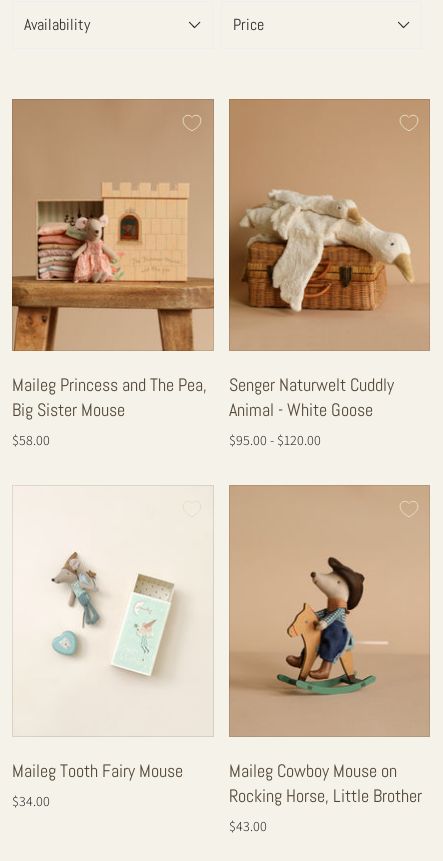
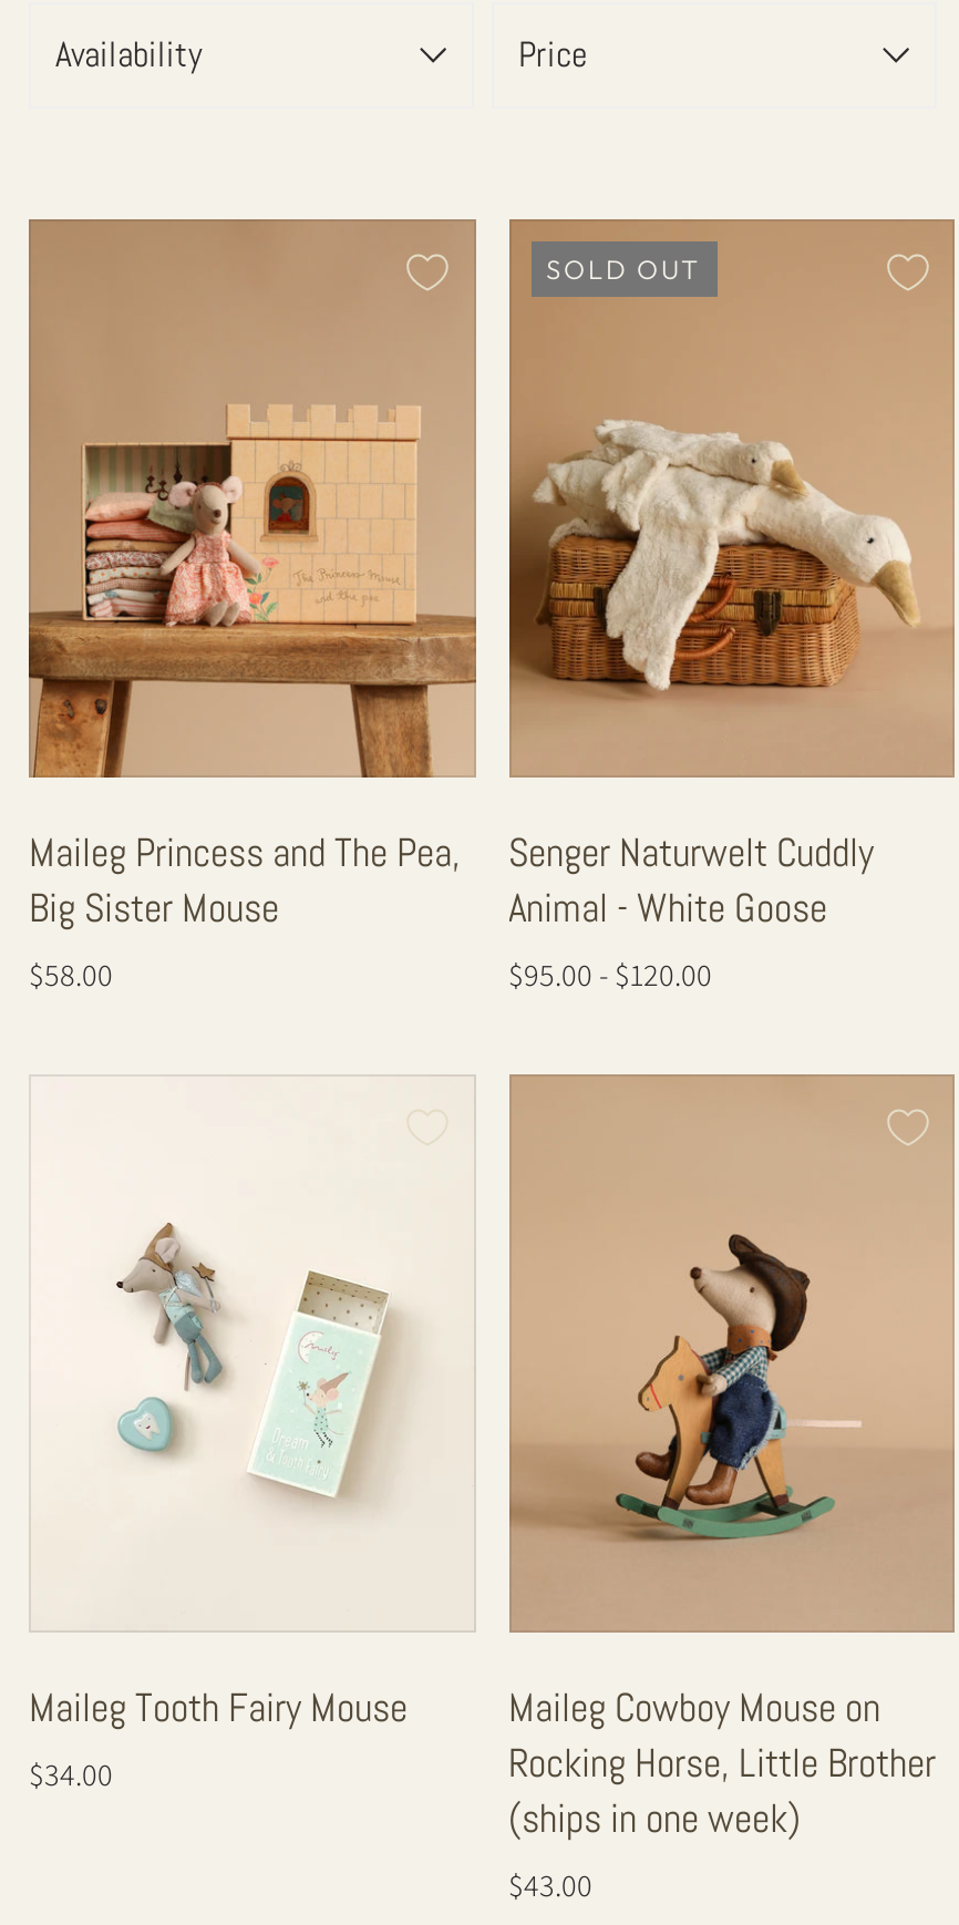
+ SOLD OUT

+ (ships in one week)
